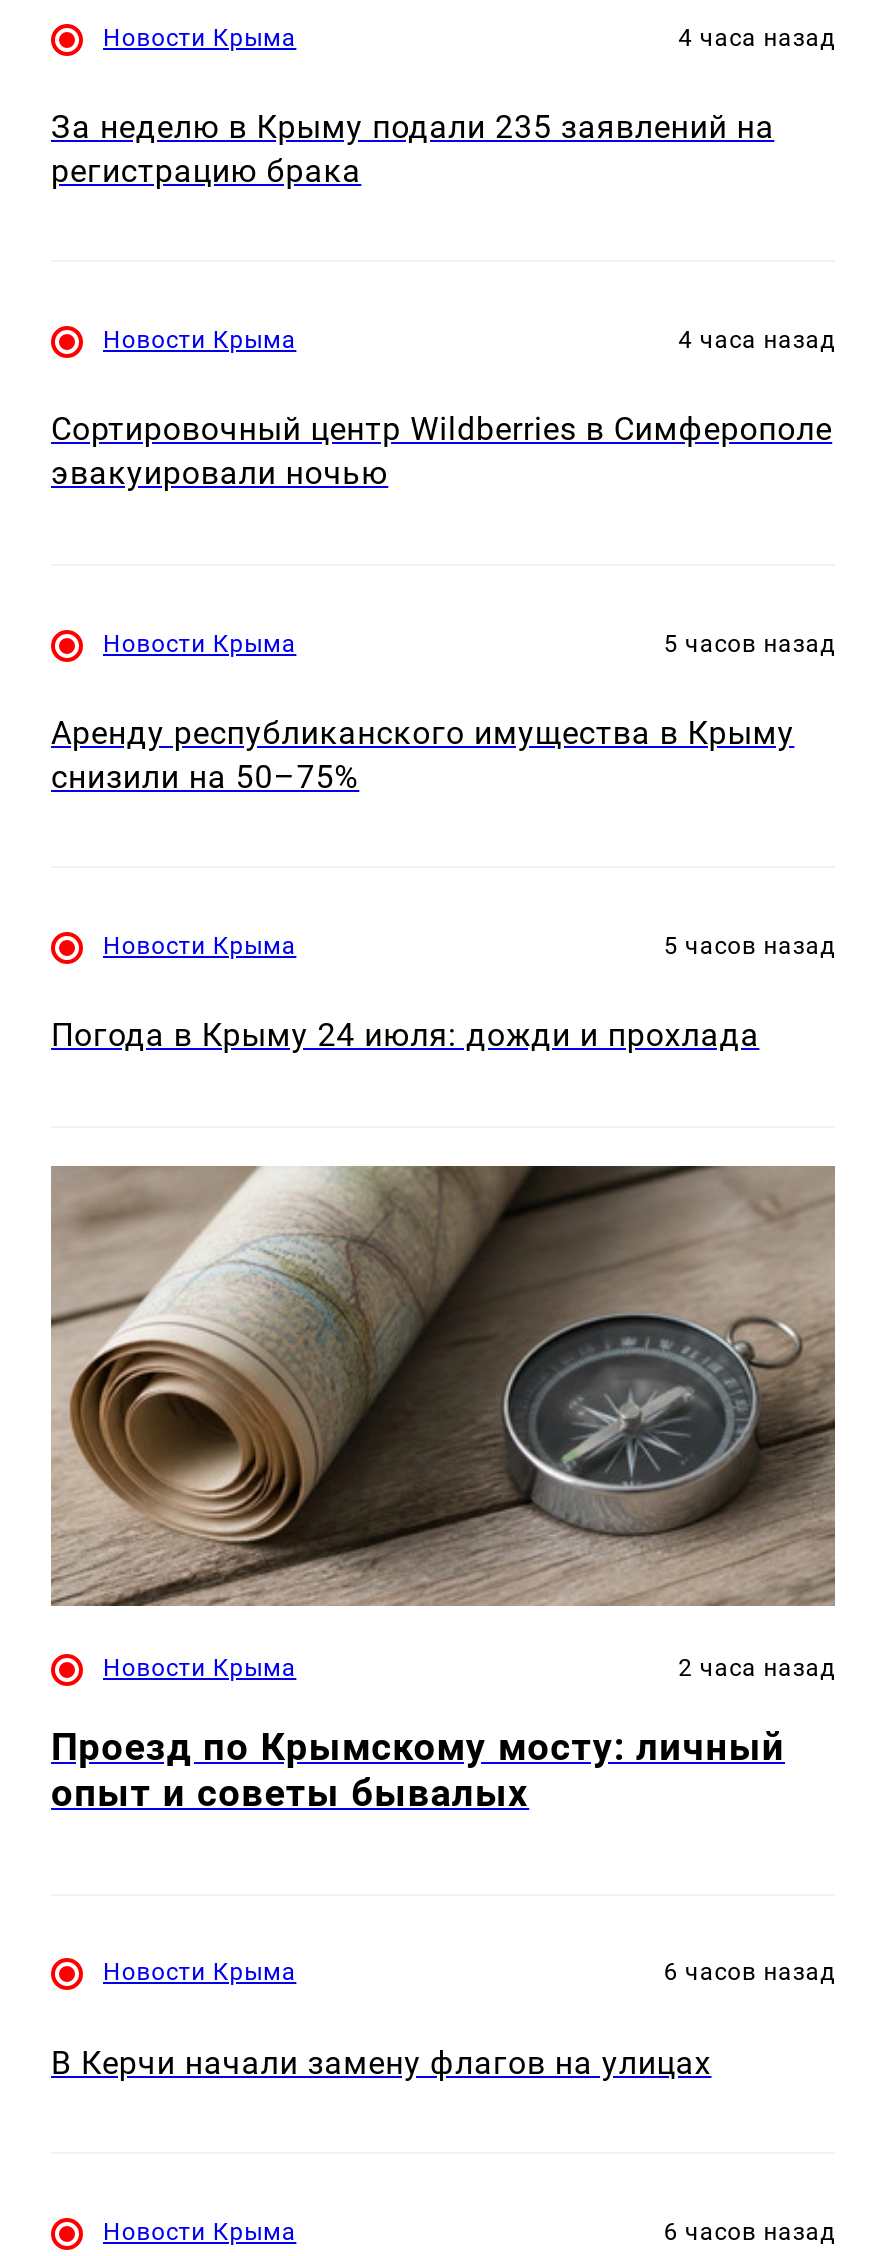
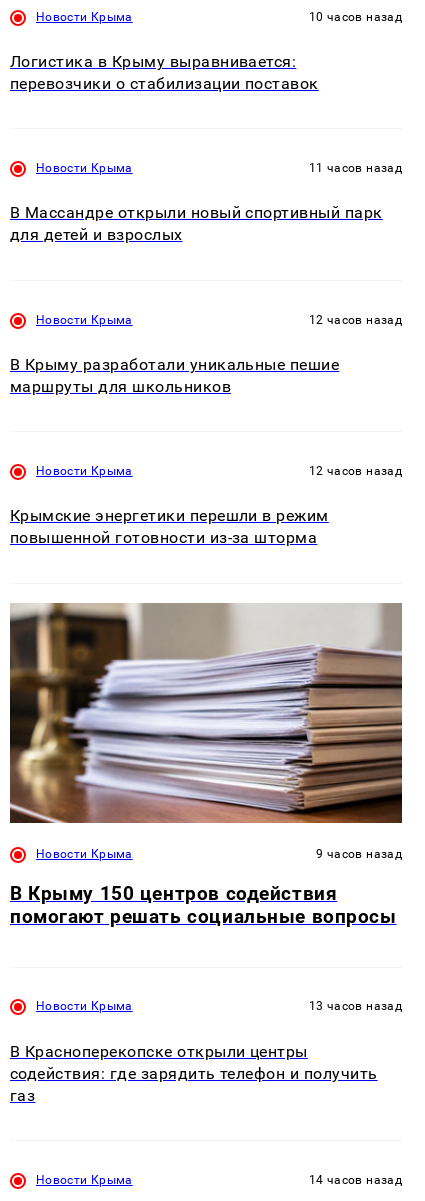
- 4 часа назад
+ 10 часов назад

- За неделю в Крыму подали 235 заявлений на
- регистрацию брака
+ Логистика в Крыму выравнивается:
+ перевозчики о стабилизации поставок

- 4 часа назад
+ 11 часов назад

- Сортировочный центр Wildberries в Симферополе
- эвакуировали ночью
+ В Массандре открыли новый спортивный парк
+ для детей и взрослых

- 5 часов назад
+ 12 часов назад

- Аренду республиканского имущества в Крыму
- снизили на 50–75%
+ В Крыму разработали уникальные пешие
+ маршруты для школьников

- 5 часов назад
+ 12 часов назад

- Погода в Крыму 24 июля: дожди и прохлада
+ Крымские энергетики перешли в режим
+ повышенной готовности из-за шторма

- [image]
- 2 часа назад
+ [image]
+ 9 часов назад

- Проезд по Крымскому мосту: личный
- опыт и советы бывалых
+ В Крыму 150 центров содействия
+ помогают решать социальные вопросы

- 6 часов назад
+ 13 часов назад

- В Керчи начали замену флагов на улицах
+ В Красноперекопске открыли центры
+ содействия: где зарядить телефон и получить
+ газ

- 6 часов назад
+ 14 часов назад
